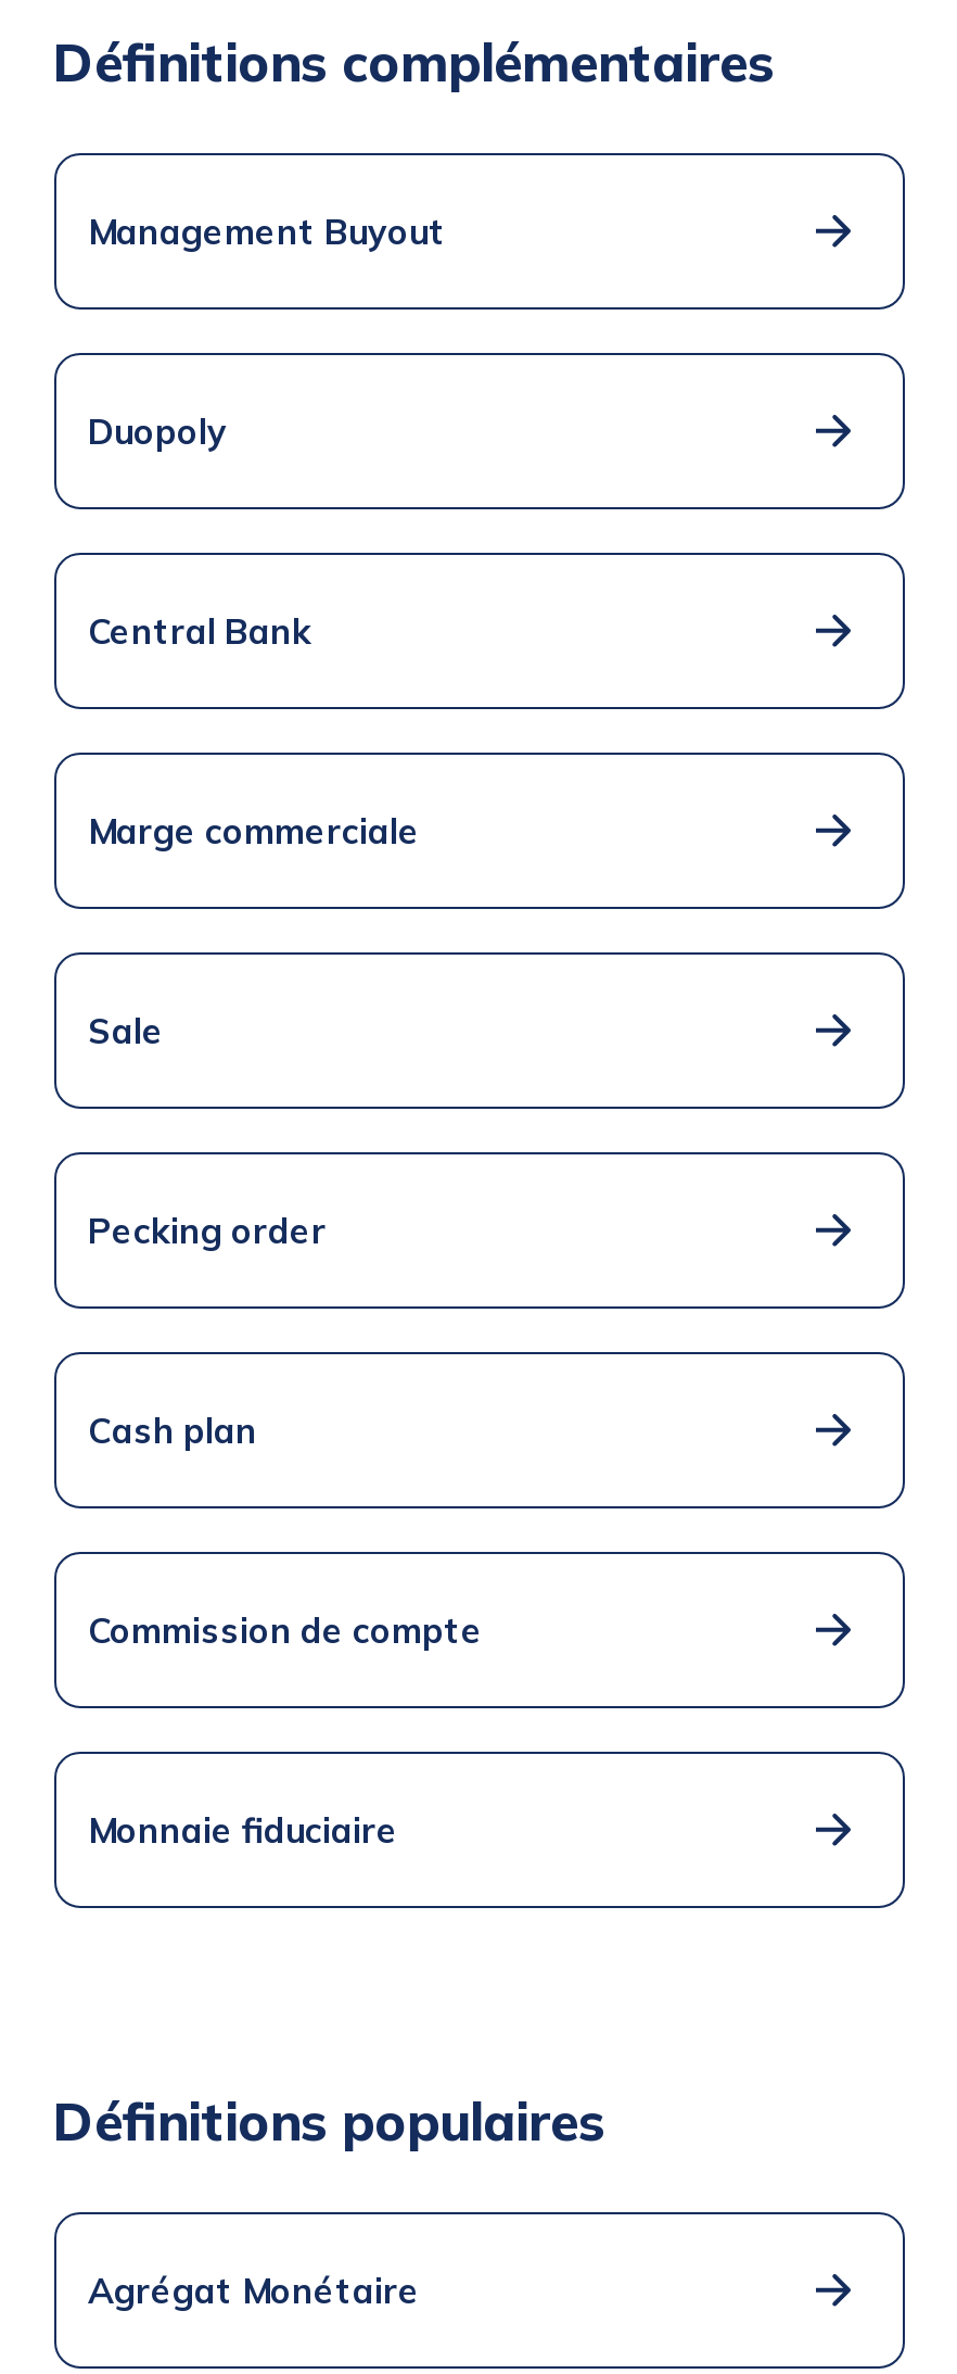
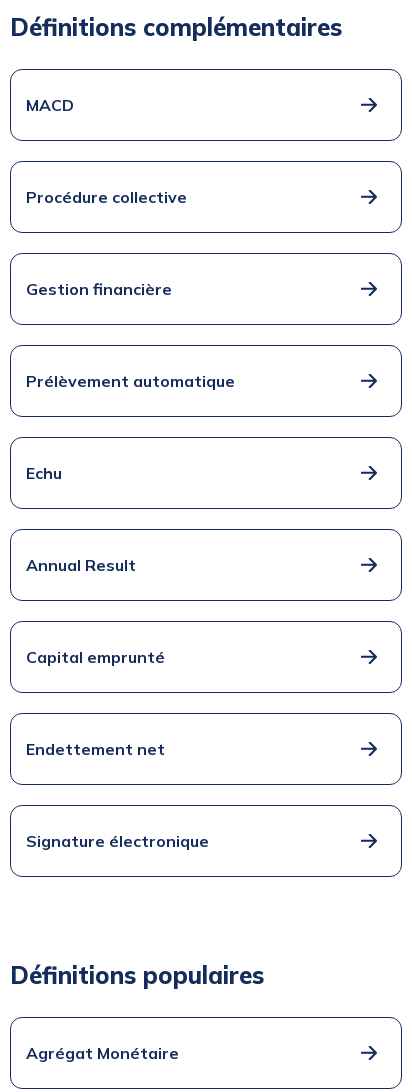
- Management Buyout
+ MACD

- Duopoly
+ Procédure collective

- Central Bank
+ Gestion financière

- Marge commerciale
+ Prélèvement automatique

- Sale
+ Echu

- Pecking order
+ Annual Result

- Cash plan
+ Capital emprunté

- Commission de compte
+ Endettement net

- Monnaie fiduciaire
+ Signature électronique
